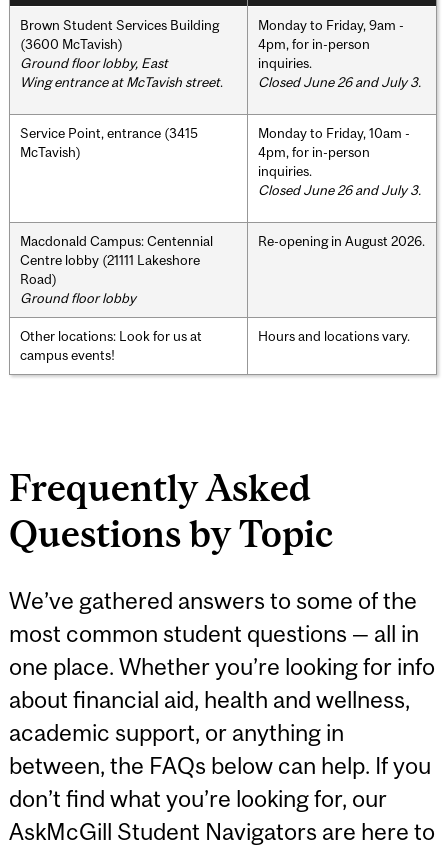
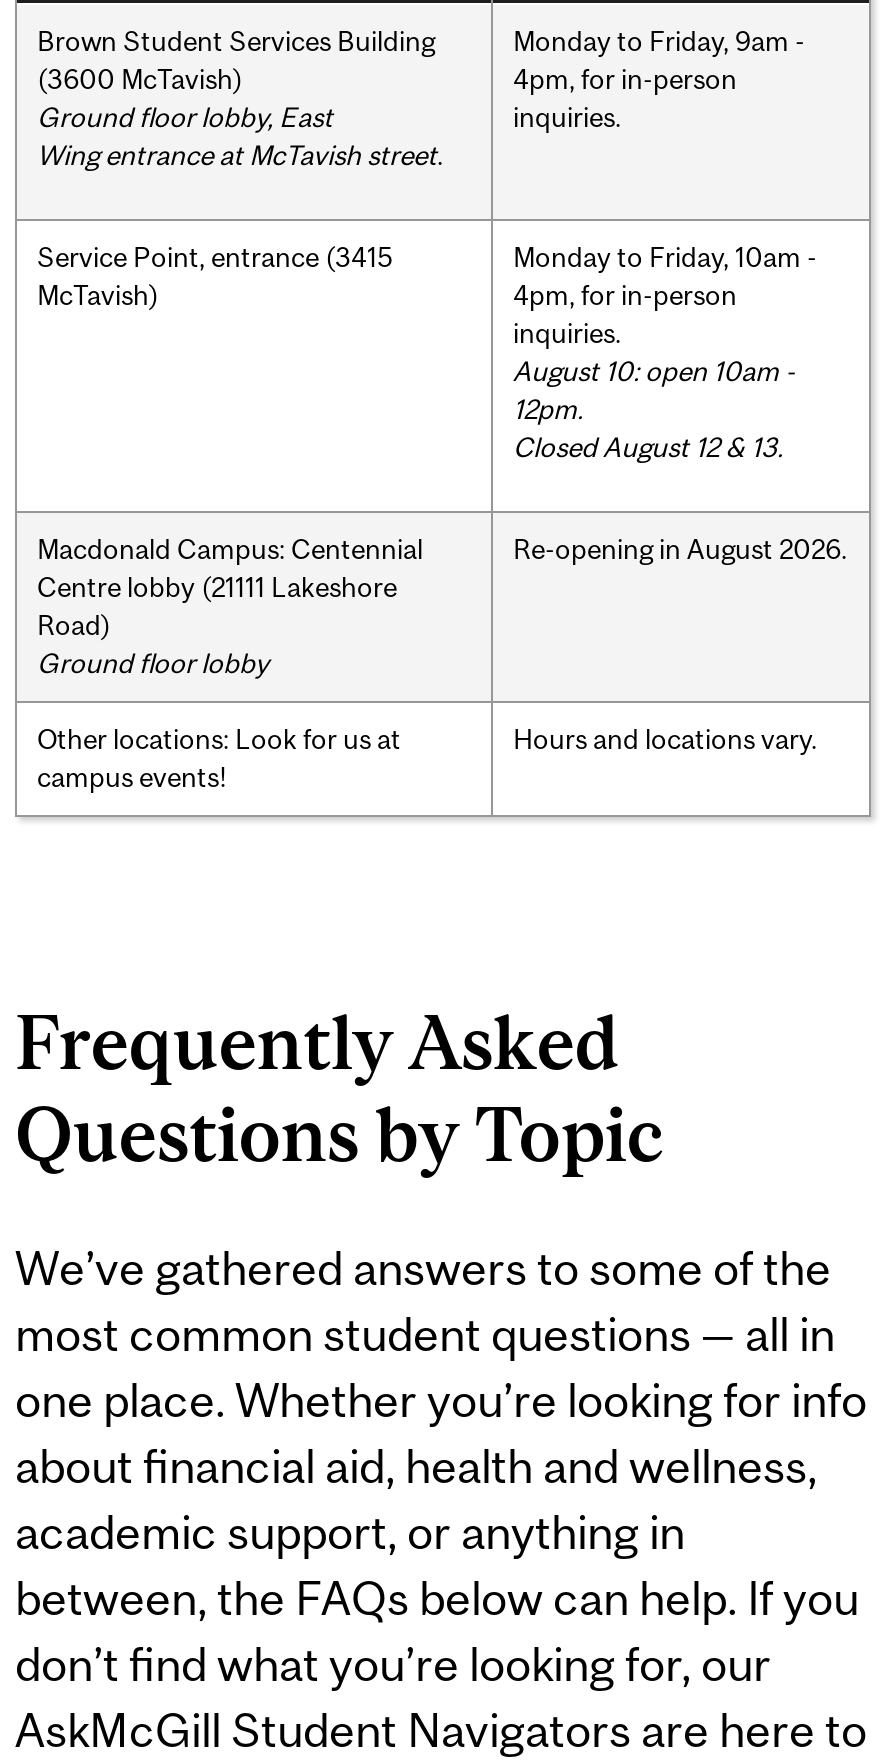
- Closed June 26 and July 3.

- Closed June 26 and July 3.
+ August 10: open 10am -
+ 12pm.
+ Closed August 12 & 13.
